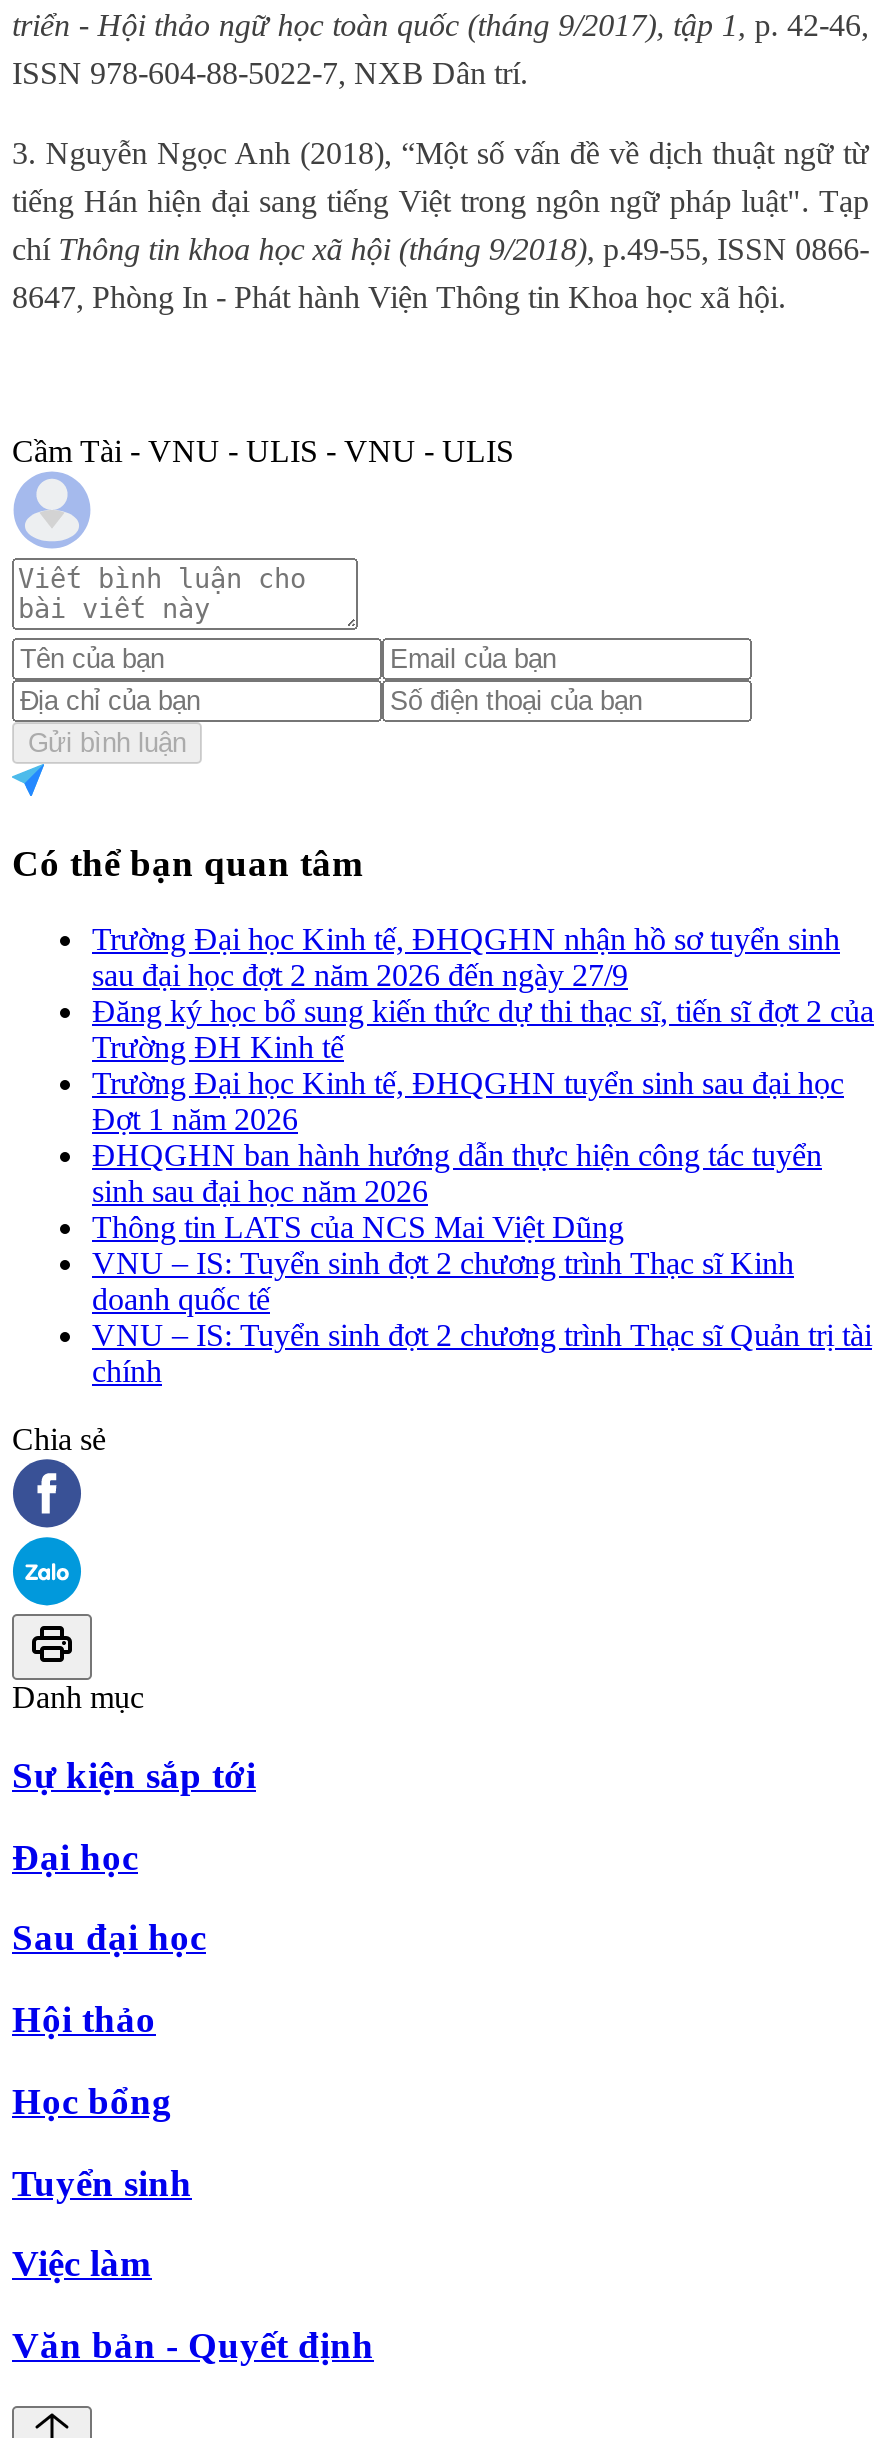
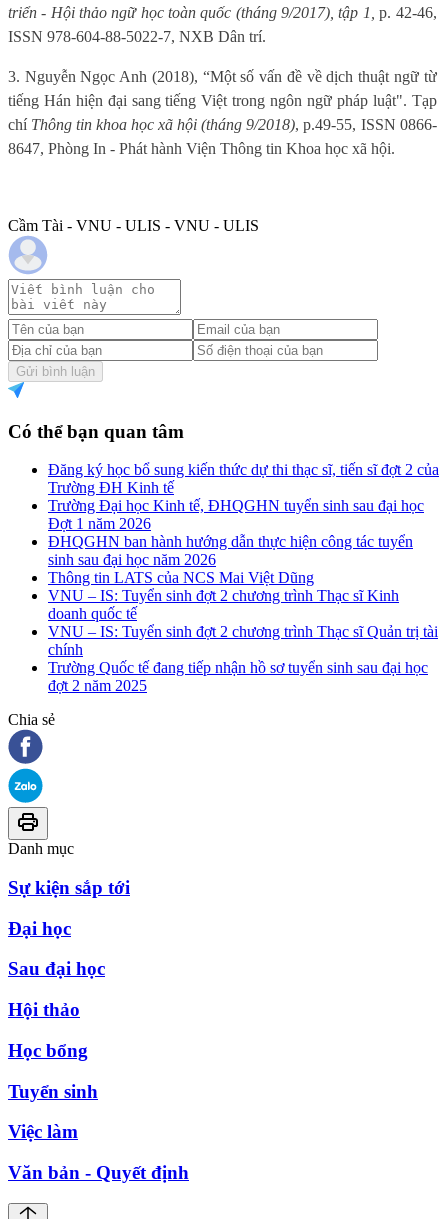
- Trường Đại học Kinh tế, ĐHQGHN nhận hồ sơ tuyển sinh
- sau đại học đợt 2 năm 2026 đến ngày 27/9

moved up: Đăng ký học bổ sung kiến thức dự thi thạc sĩ, tiến sĩ đợt 2 của | Trường ĐH Kinh tế | Trường Đại học Kinh tế, ĐHQGHN tuyển sinh sau đại học | ... | VNU – IS: Tuyển sinh đợt 2 chương trình Thạc sĩ Quản trị tài | chính

+ Trường Quốc tế đang tiếp nhận hồ sơ tuyển sinh sau đại học
+ đợt 2 năm 2025
